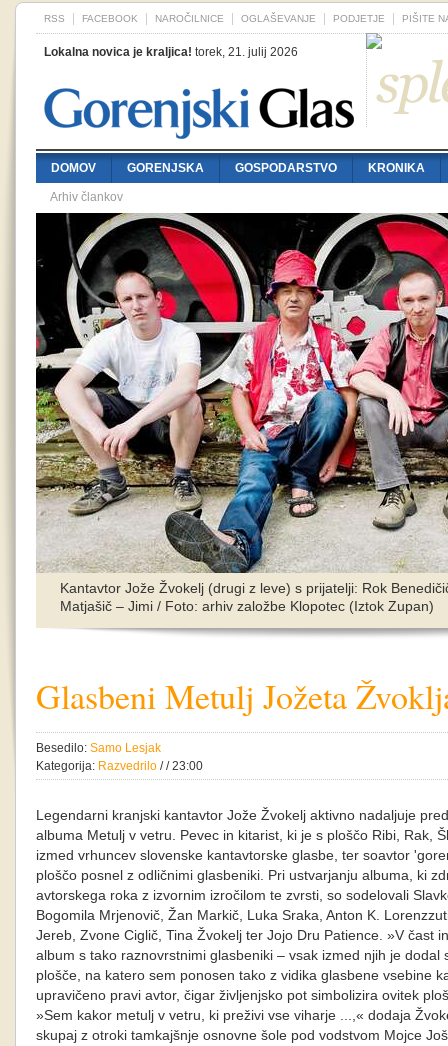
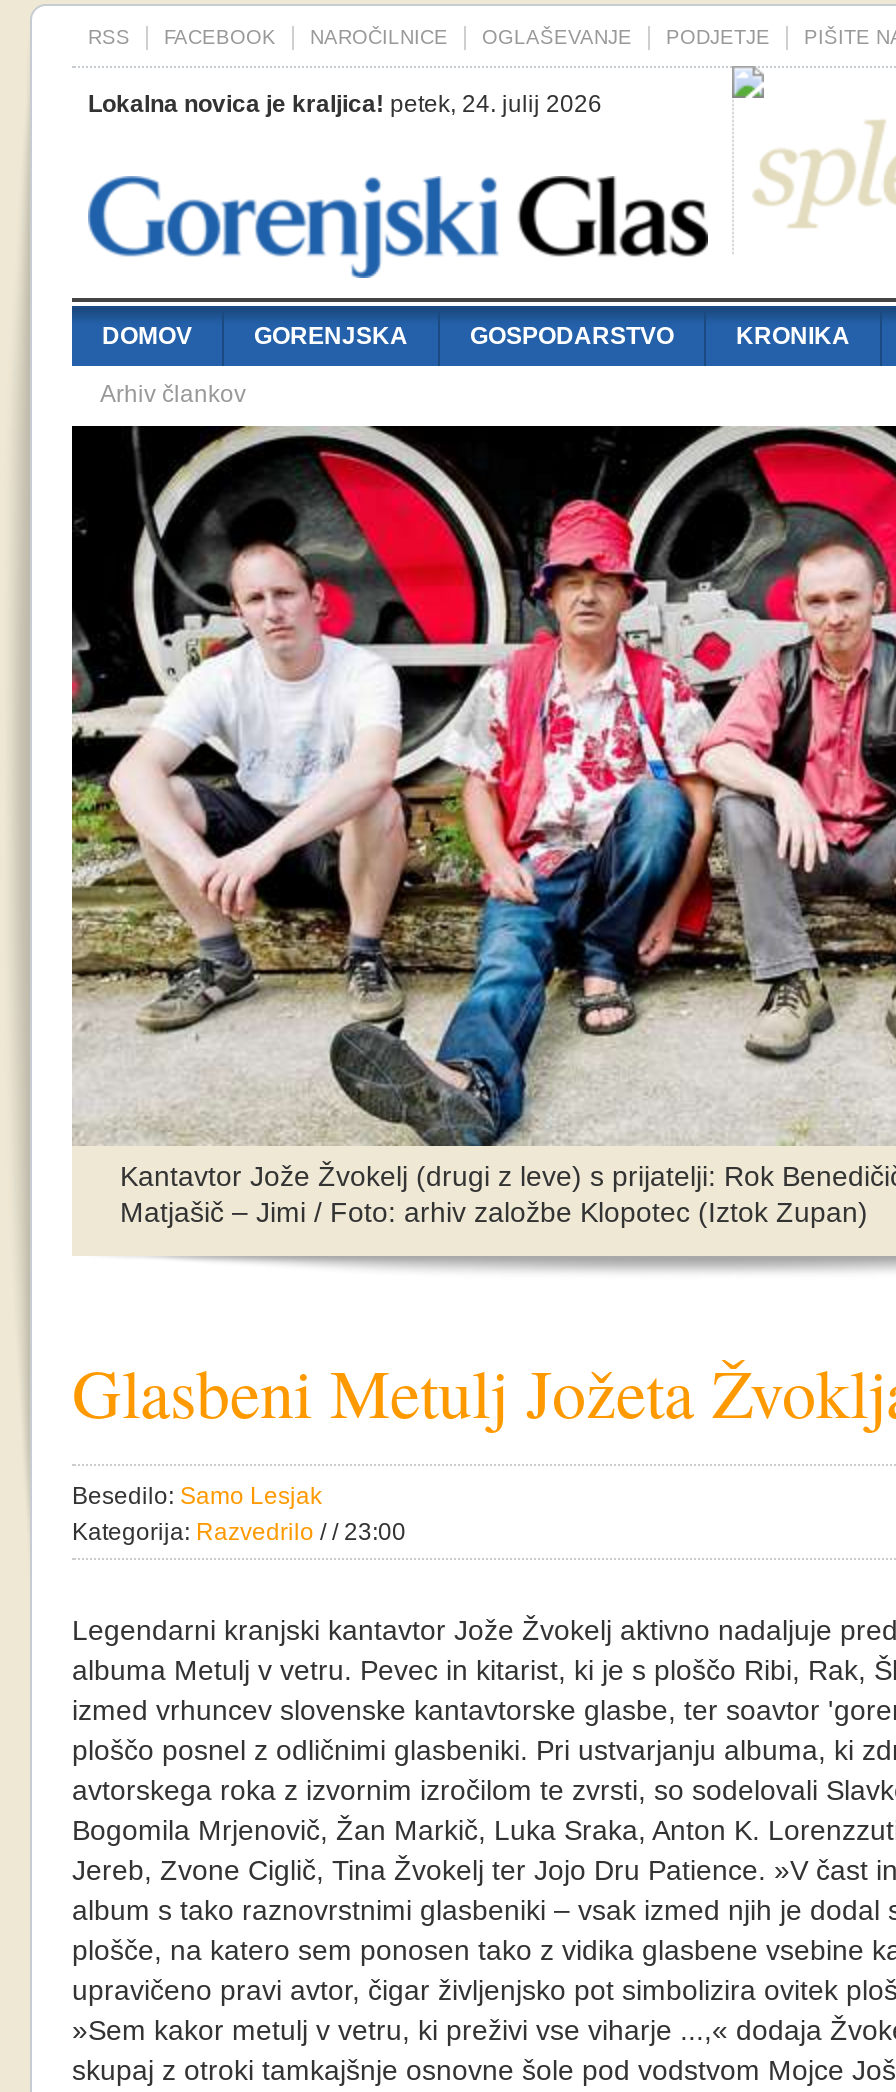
- Lokalna novica je kraljica! torek, 21. julij 2026
+ Lokalna novica je kraljica! petek, 24. julij 2026
